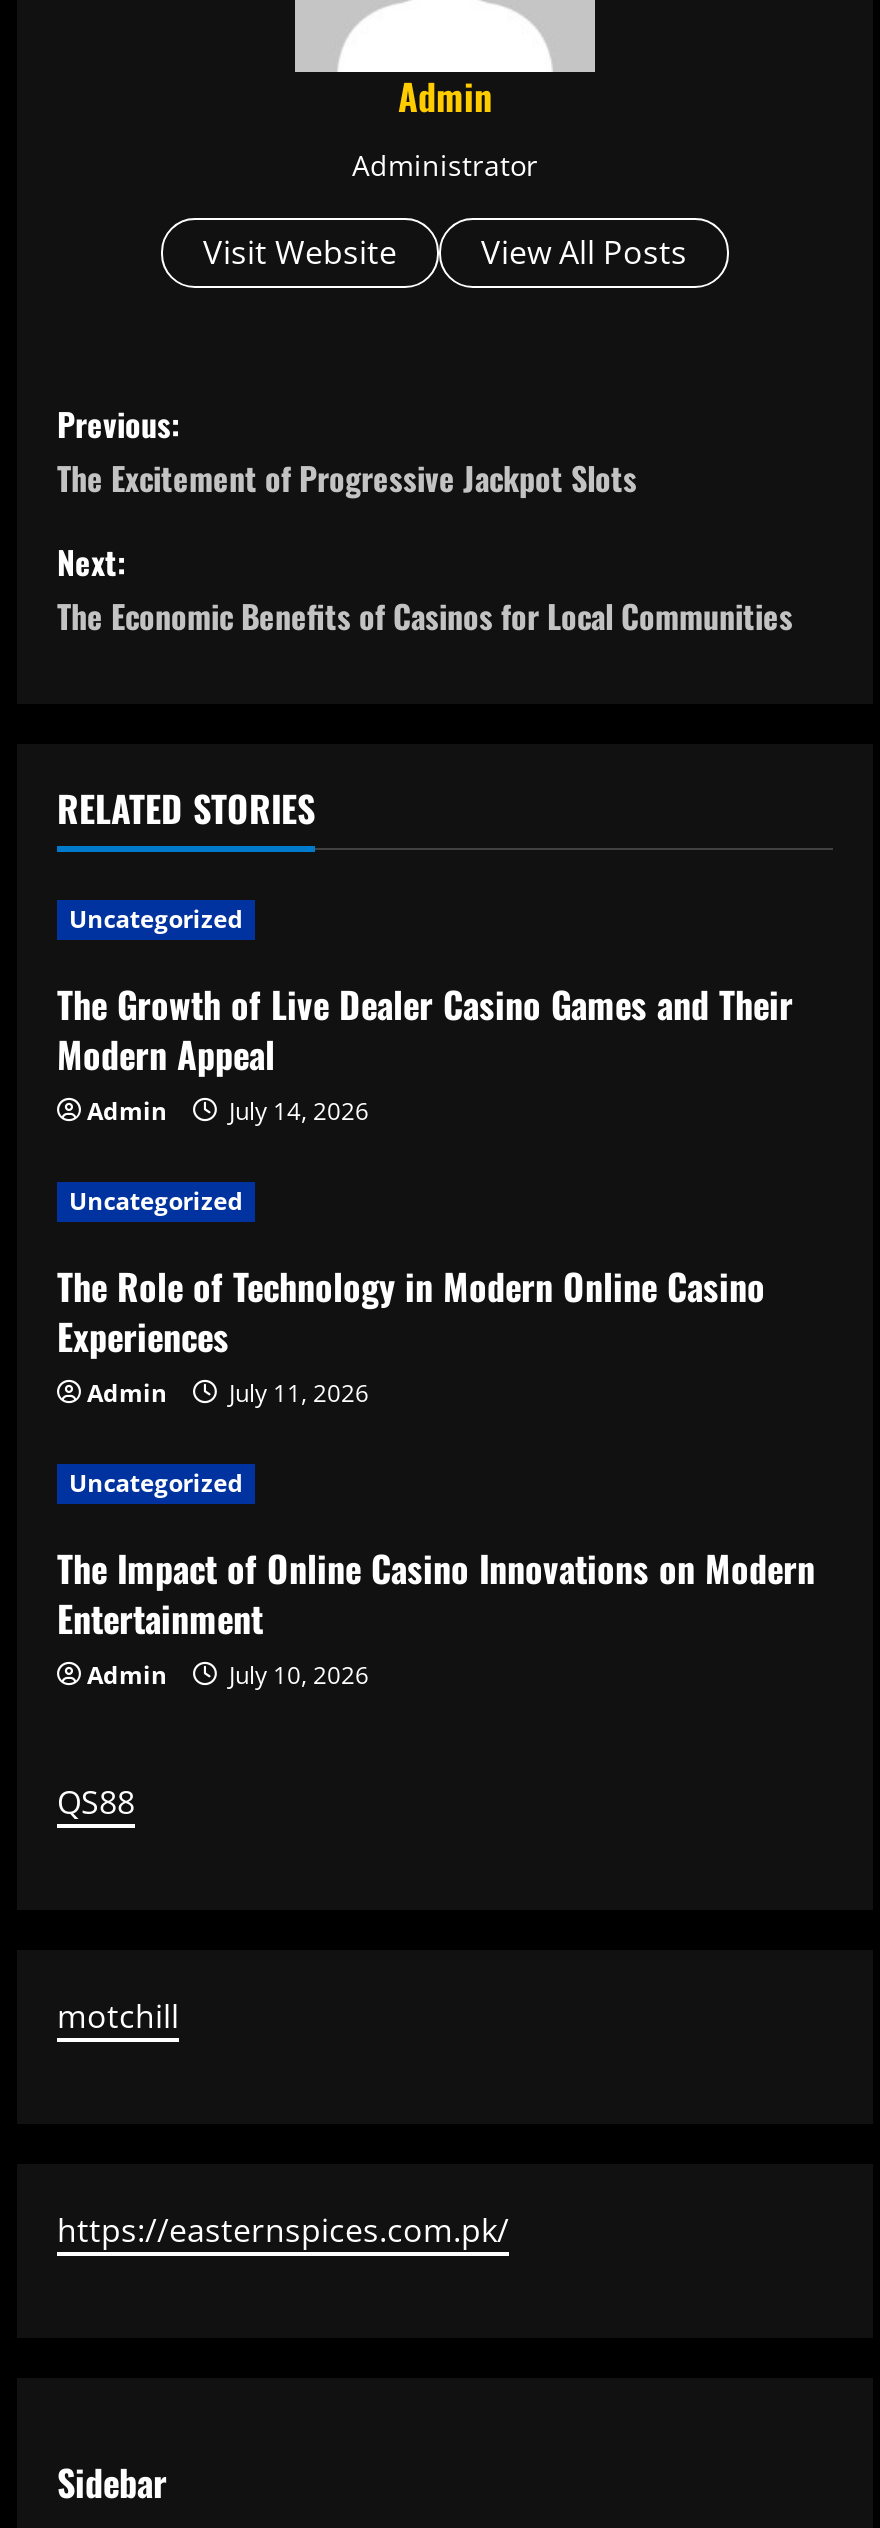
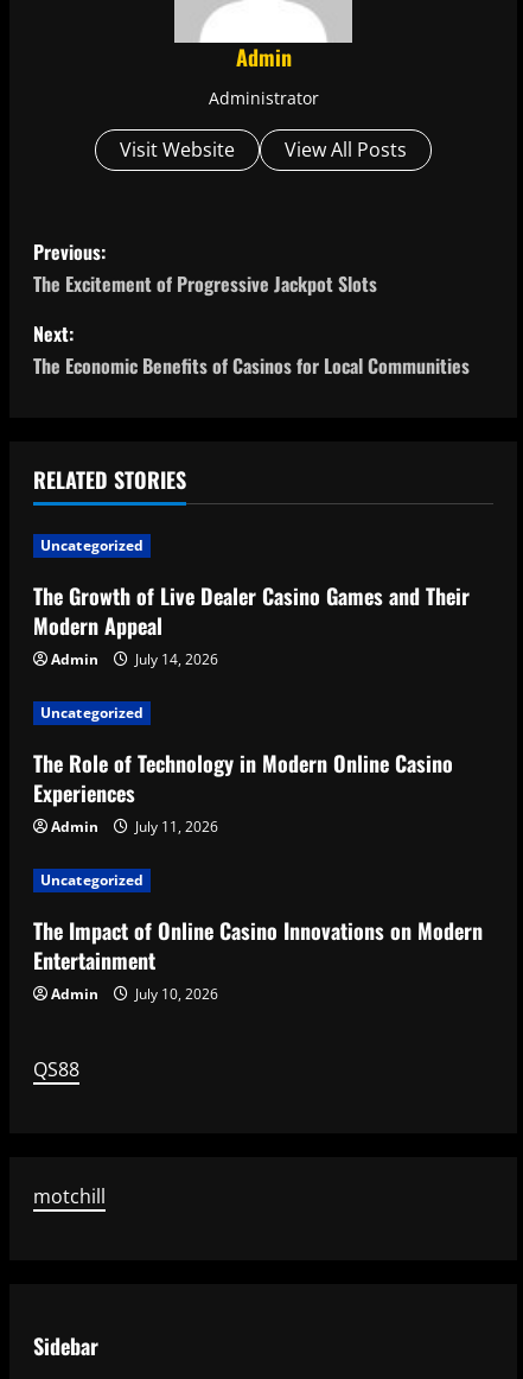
- https://easternspices.com.pk/
